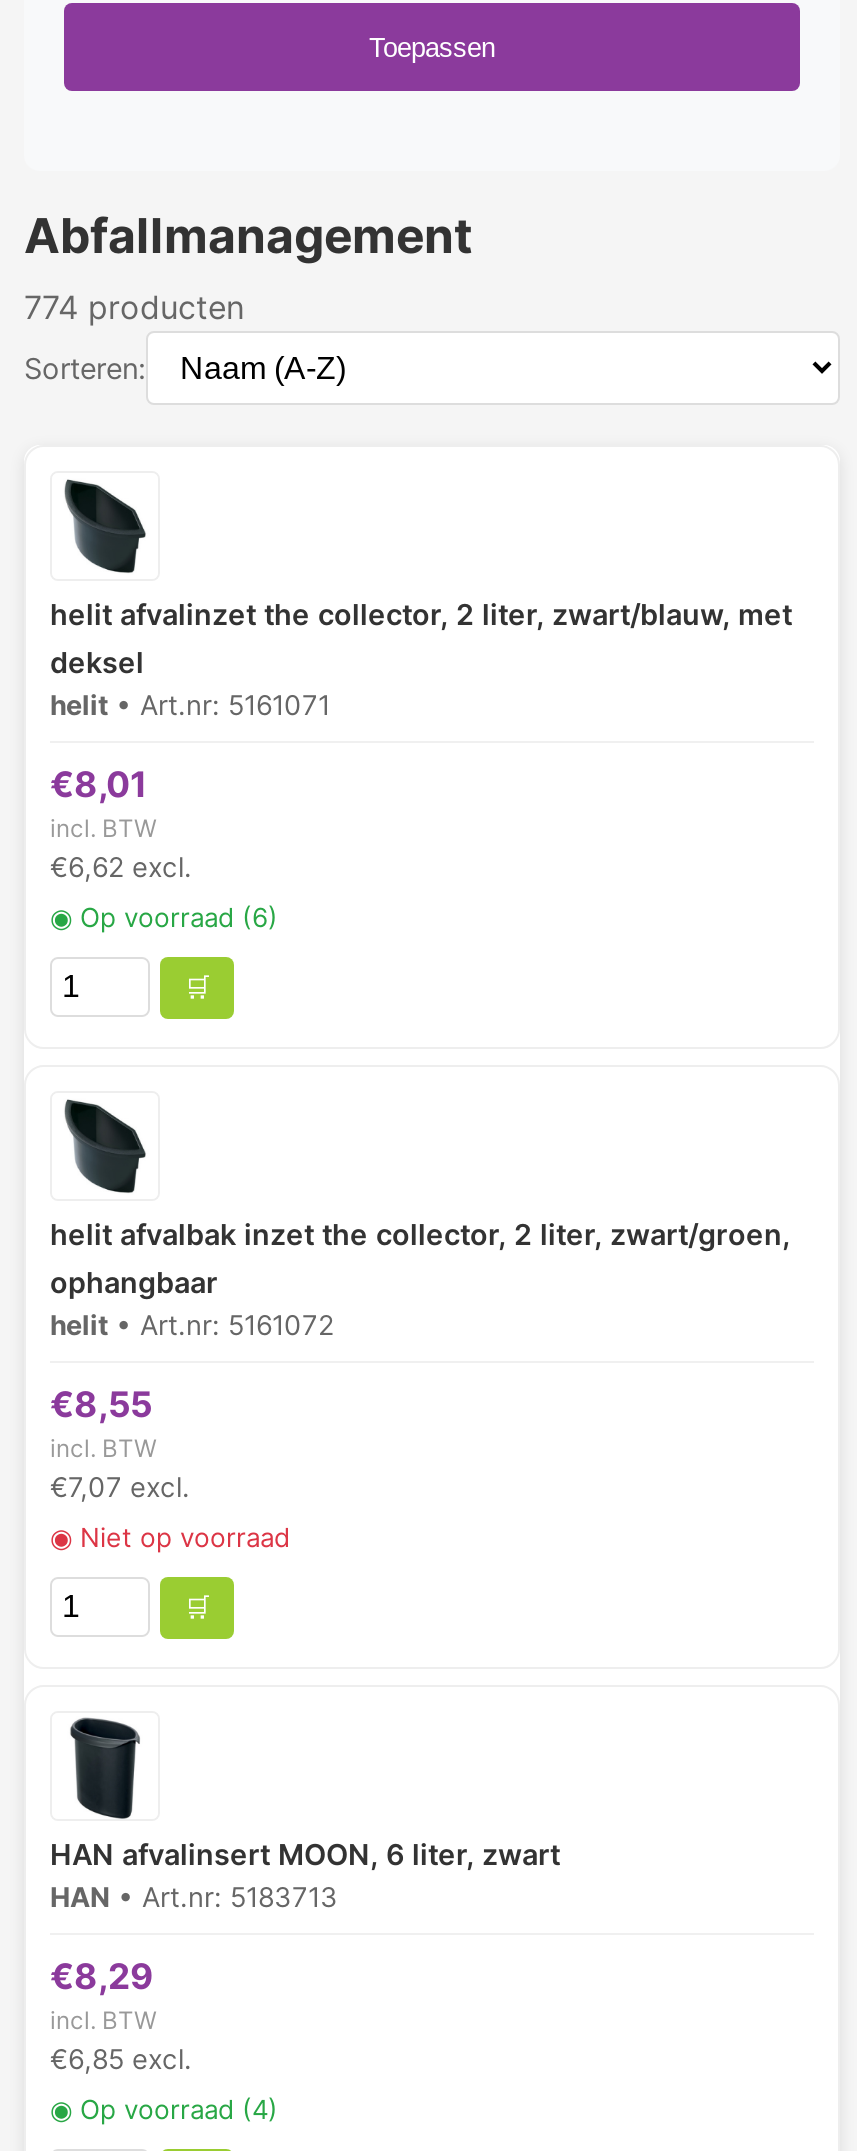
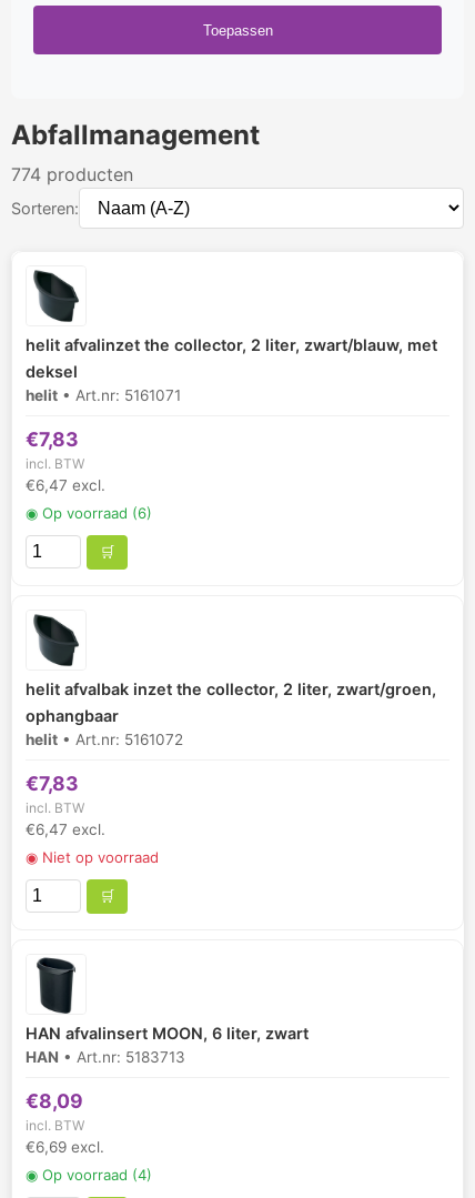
- €8,01
+ €7,83

- €6,62 excl.
+ €6,47 excl.

- €8,55
+ €7,83

- €7,07 excl.
+ €6,47 excl.

- €8,29
+ €8,09

- €6,85 excl.
+ €6,69 excl.
